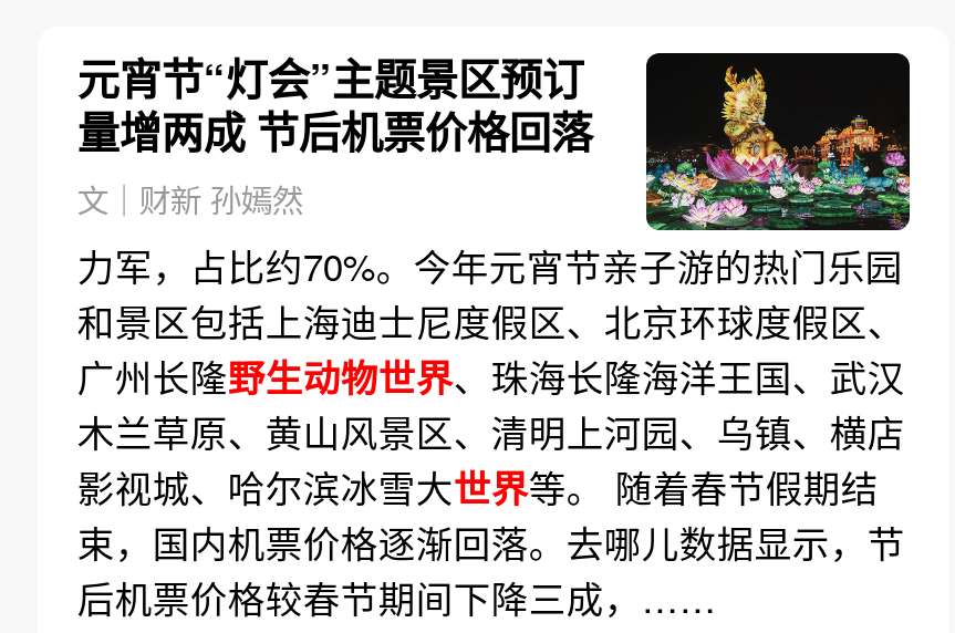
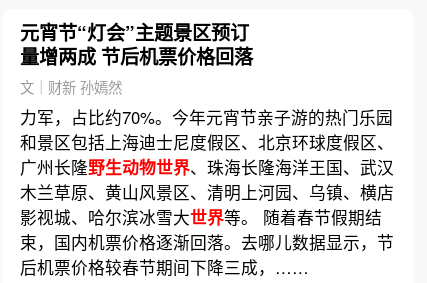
- [image]
